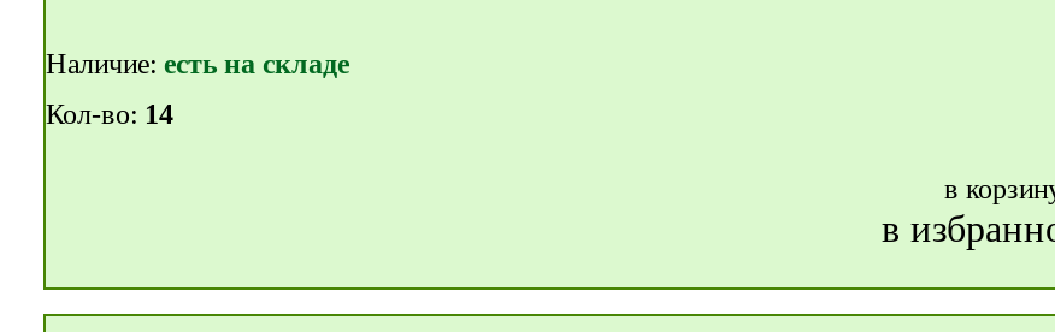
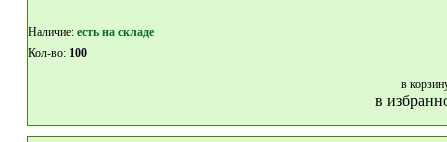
- Кол-во: 14
+ Кол-во: 100
